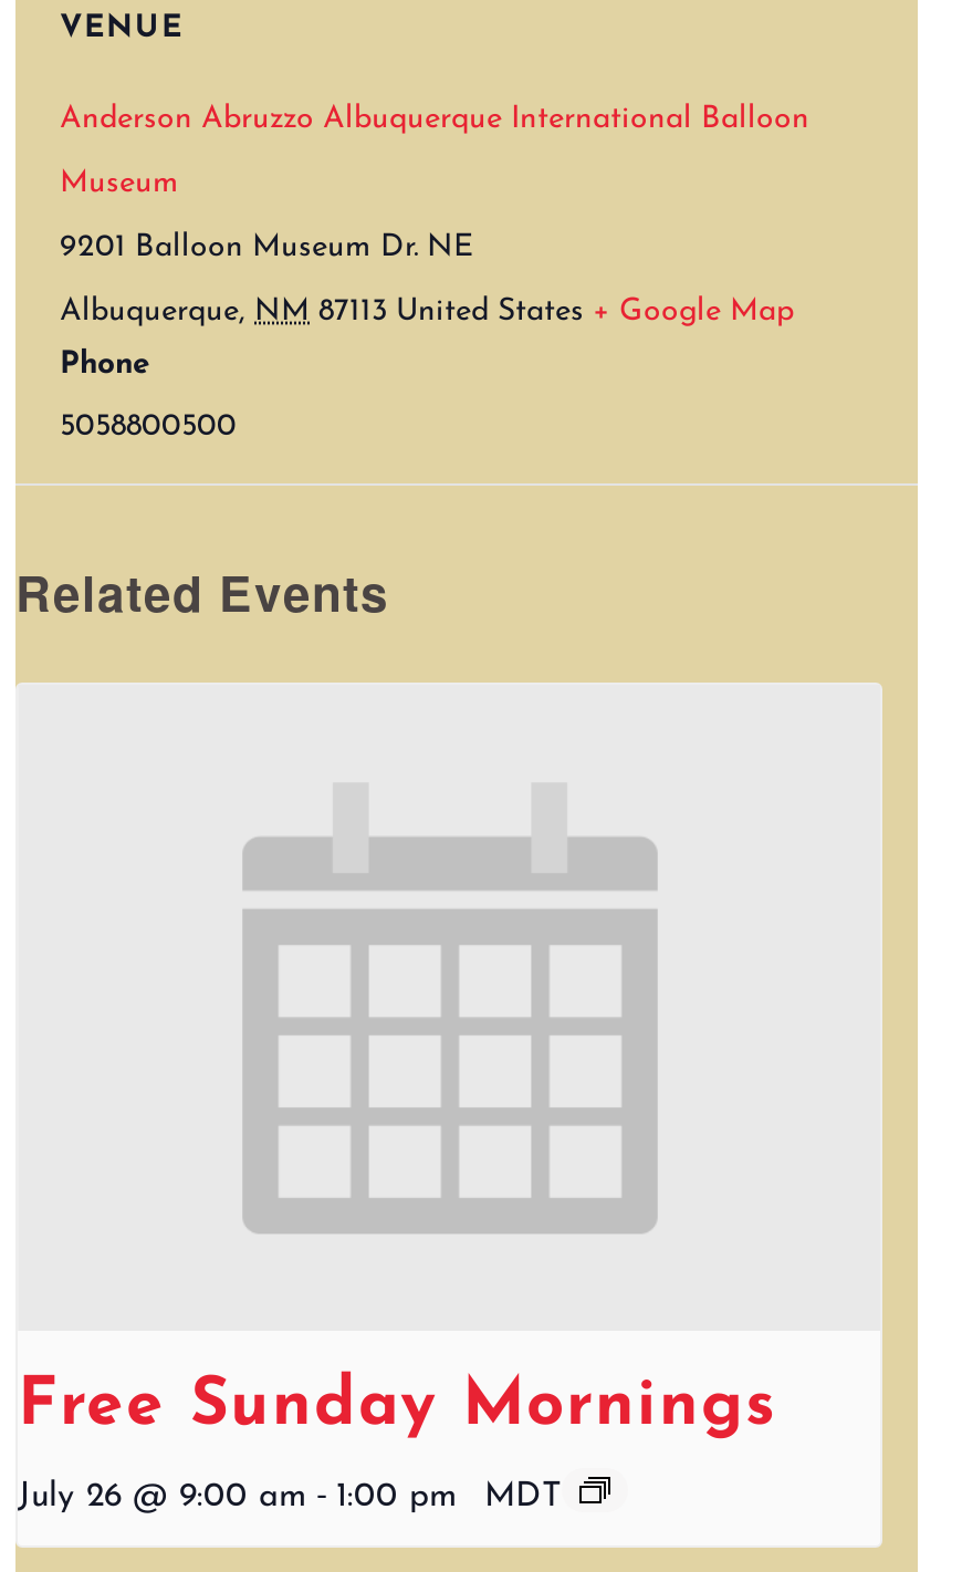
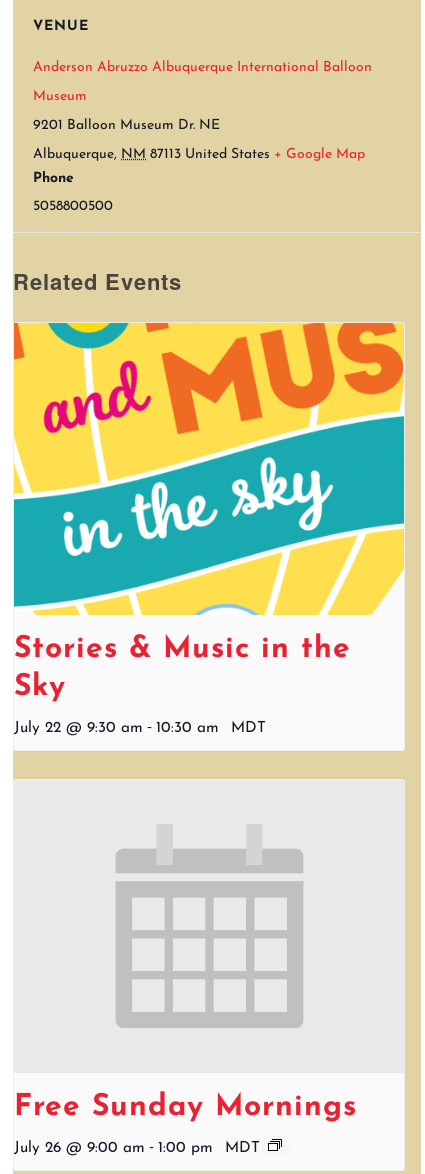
+ [image]
+ Stories & Music in the
+ Sky
+ July 22 @ 9:30 am - 10:30 am
+ MDT
